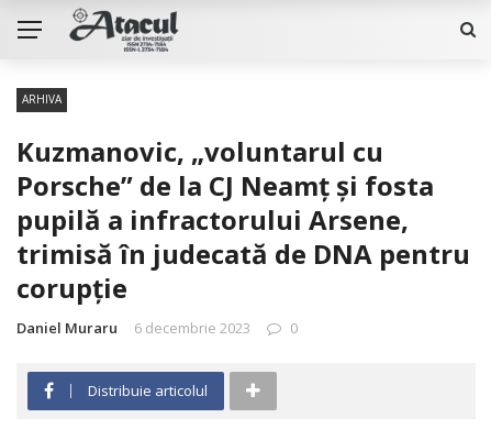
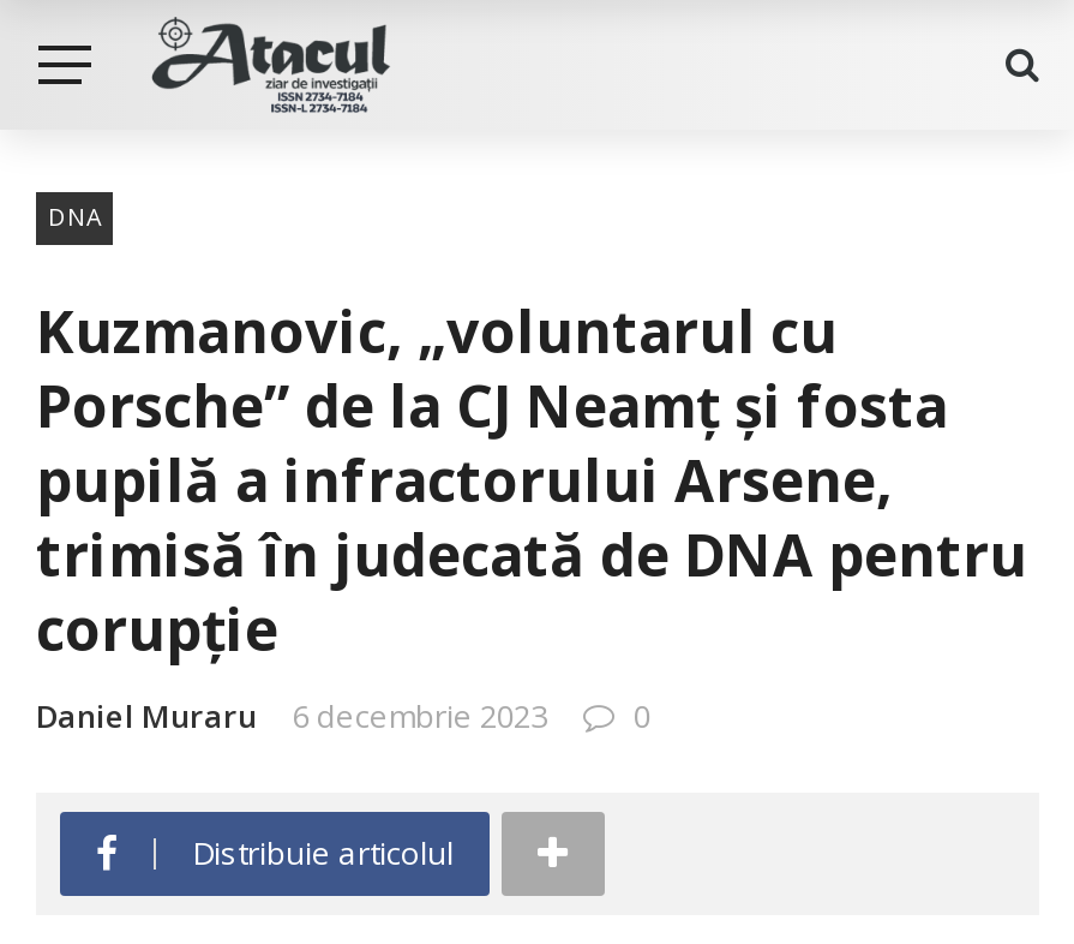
- ARHIVA
+ DNA
